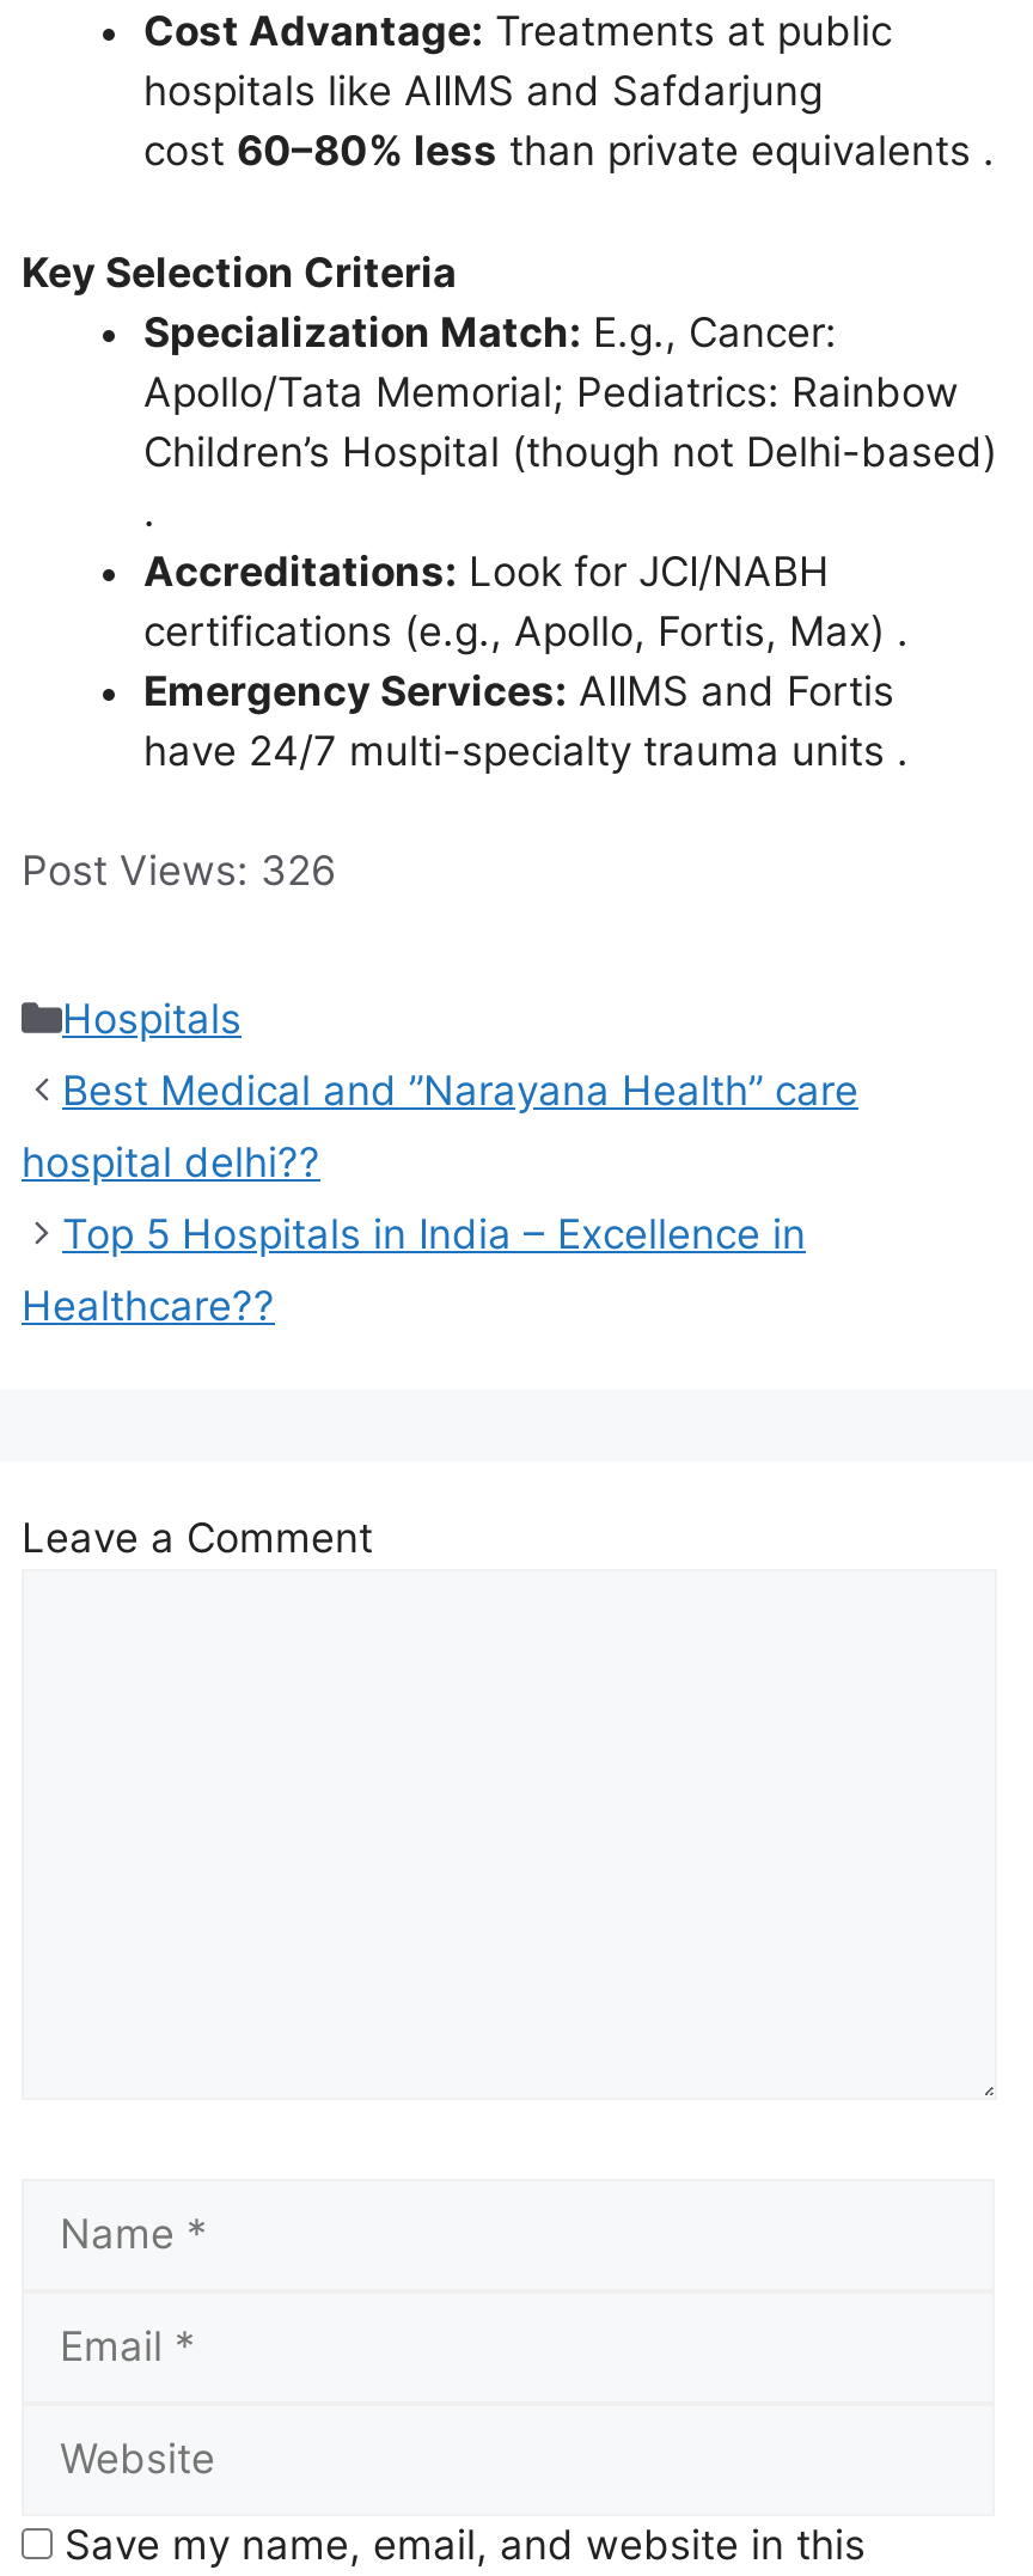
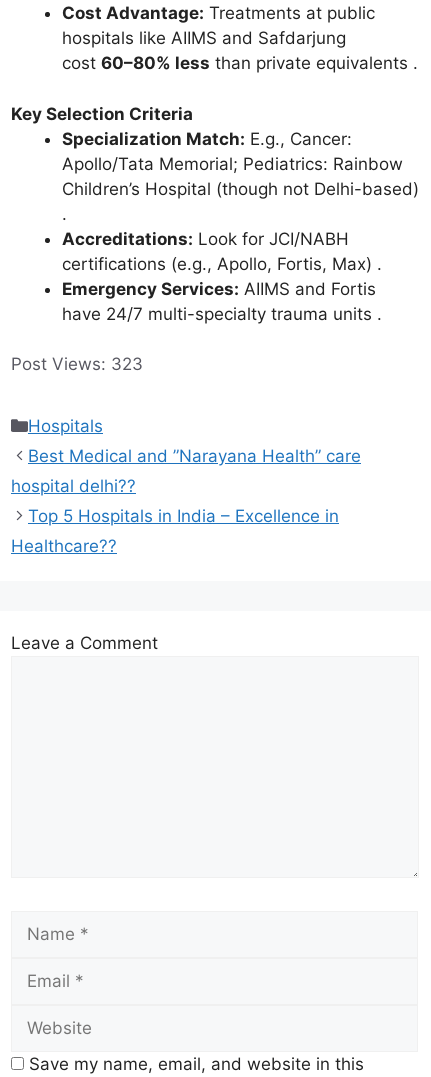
- Post Views: 326
+ Post Views: 323
